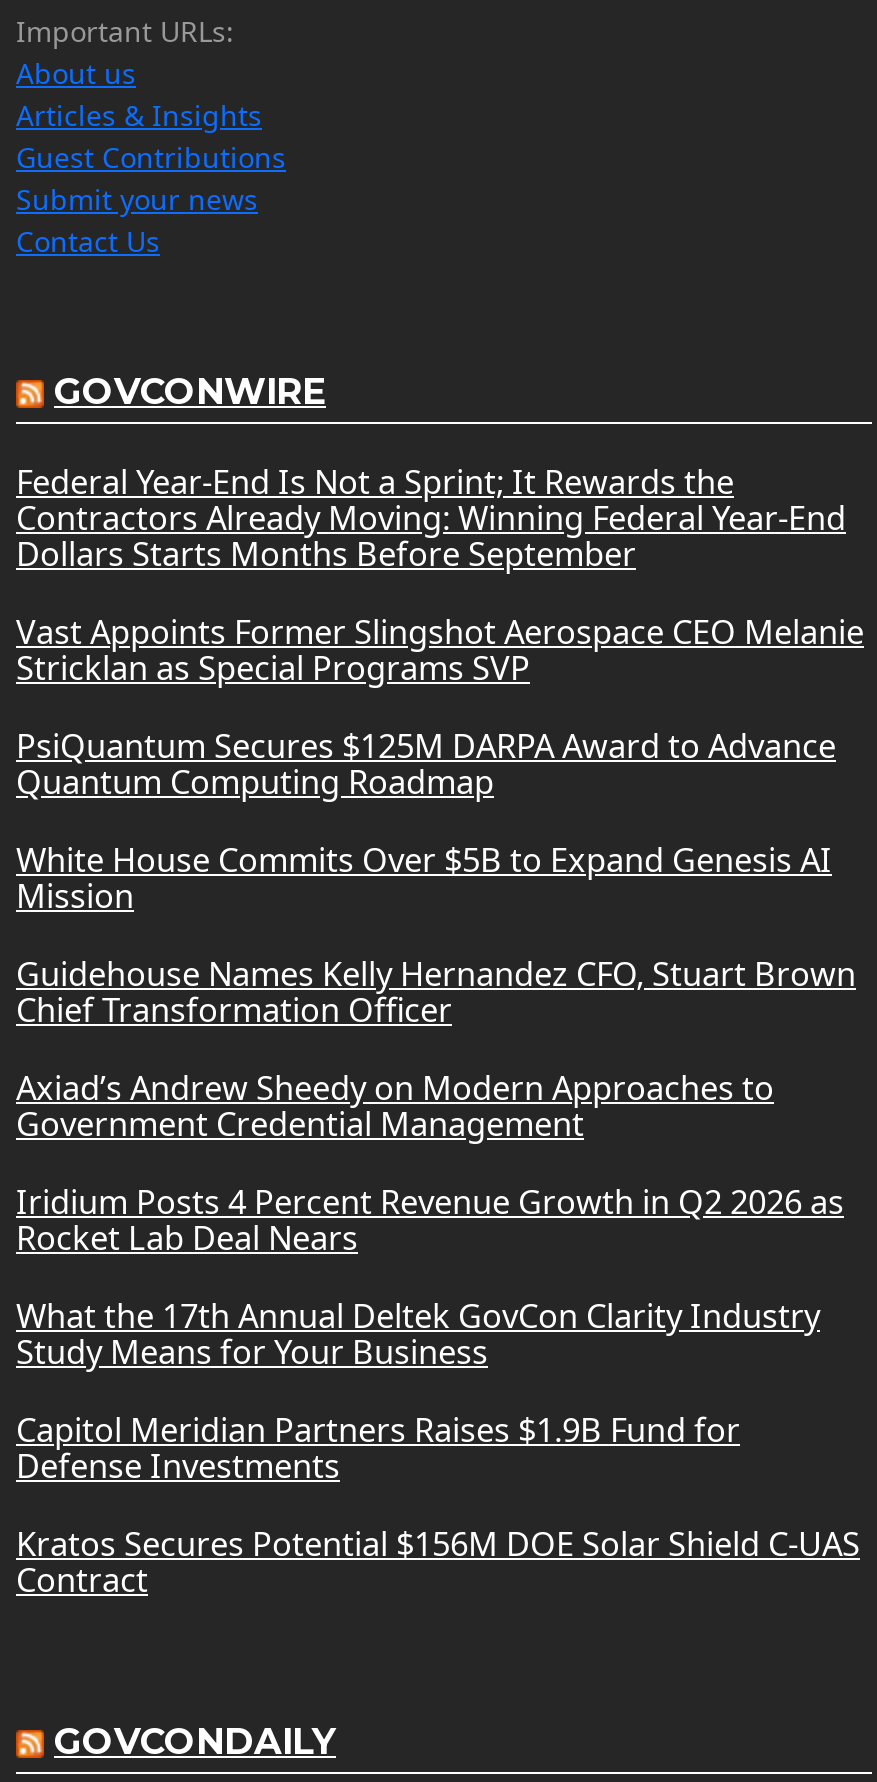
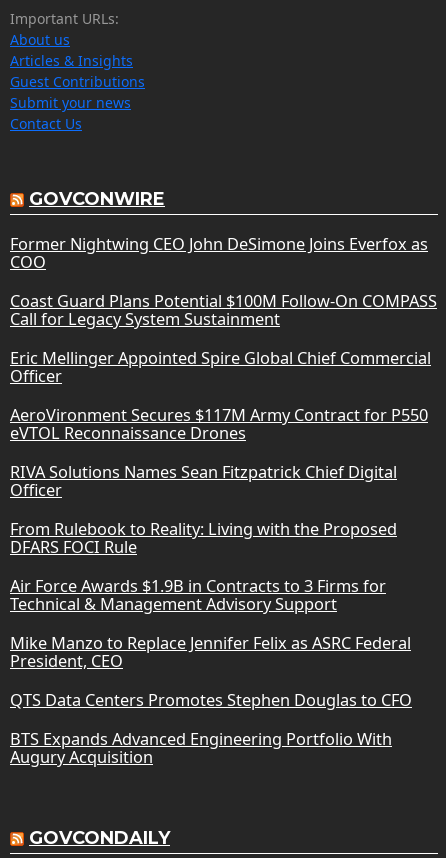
- Federal Year-End Is Not a Sprint; It Rewards the
- Contractors Already Moving: Winning Federal Year-End
- Dollars Starts Months Before September
+ Former Nightwing CEO John DeSimone Joins Everfox as
+ COO

- Vast Appoints Former Slingshot Aerospace CEO Melanie
- Stricklan as Special Programs SVP
+ Coast Guard Plans Potential $100M Follow-On COMPASS
+ Call for Legacy System Sustainment

- PsiQuantum Secures $125M DARPA Award to Advance
- Quantum Computing Roadmap
+ Eric Mellinger Appointed Spire Global Chief Commercial
+ Officer

- White House Commits Over $5B to Expand Genesis AI
- Mission
+ AeroVironment Secures $117M Army Contract for P550
+ eVTOL Reconnaissance Drones

- Guidehouse Names Kelly Hernandez CFO, Stuart Brown
- Chief Transformation Officer
+ RIVA Solutions Names Sean Fitzpatrick Chief Digital
+ Officer

- Axiad’s Andrew Sheedy on Modern Approaches to
- Government Credential Management
+ From Rulebook to Reality: Living with the Proposed
+ DFARS FOCI Rule

- Iridium Posts 4 Percent Revenue Growth in Q2 2026 as
- Rocket Lab Deal Nears
+ Air Force Awards $1.9B in Contracts to 3 Firms for
+ Technical & Management Advisory Support

- What the 17th Annual Deltek GovCon Clarity Industry
- Study Means for Your Business
+ Mike Manzo to Replace Jennifer Felix as ASRC Federal
+ President, CEO

- Capitol Meridian Partners Raises $1.9B Fund for
- Defense Investments
+ QTS Data Centers Promotes Stephen Douglas to CFO

- Kratos Secures Potential $156M DOE Solar Shield C-UAS
- Contract
+ BTS Expands Advanced Engineering Portfolio With
+ Augury Acquisition
